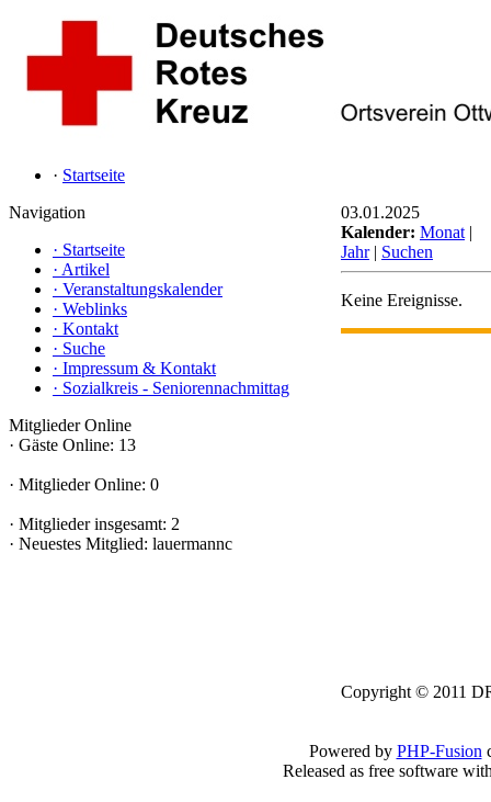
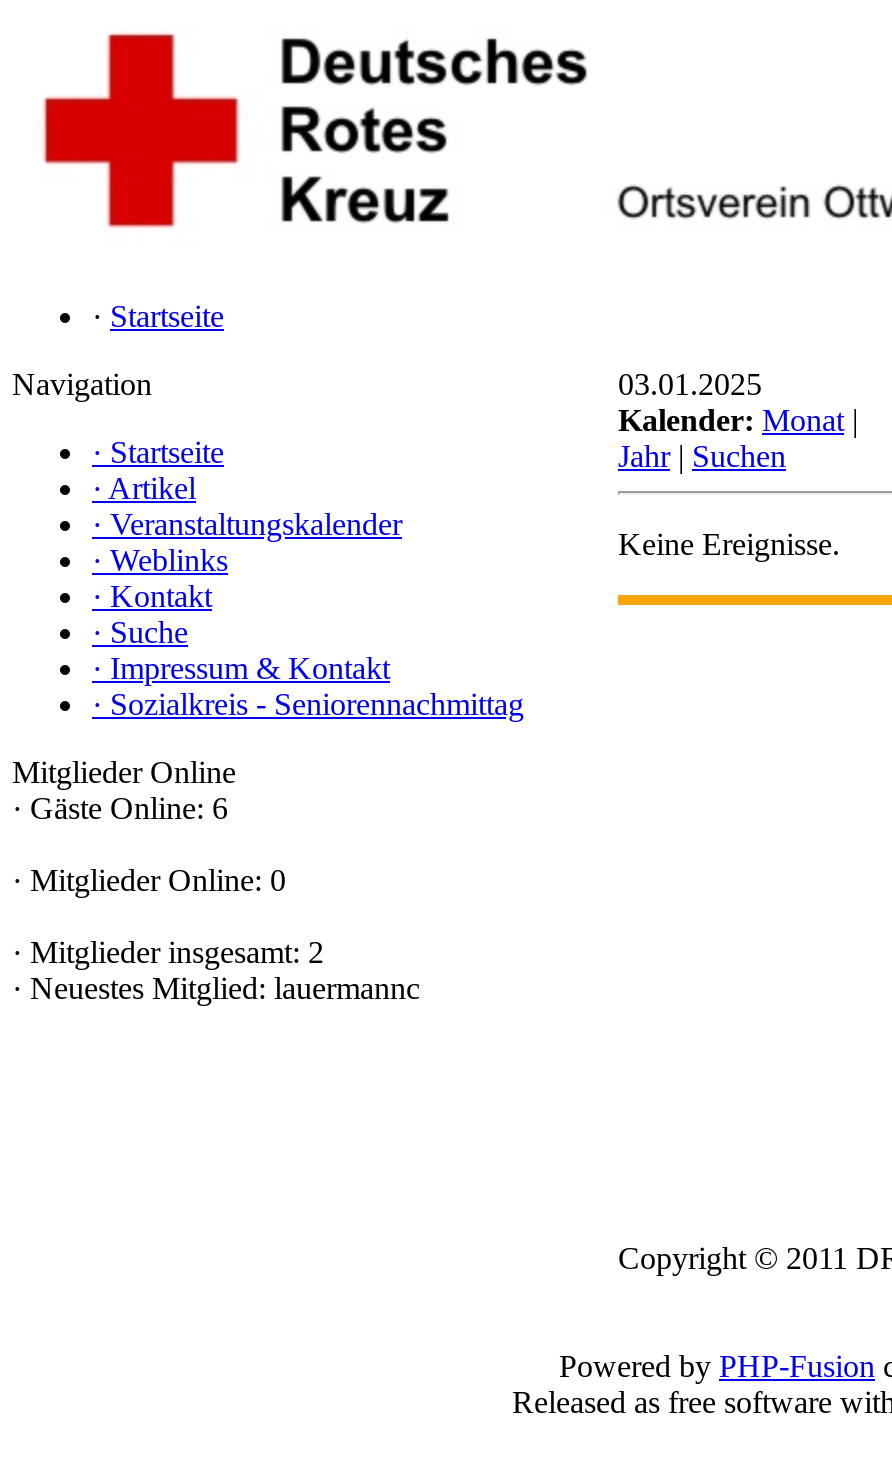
- · Gäste Online: 13
+ · Gäste Online: 6
